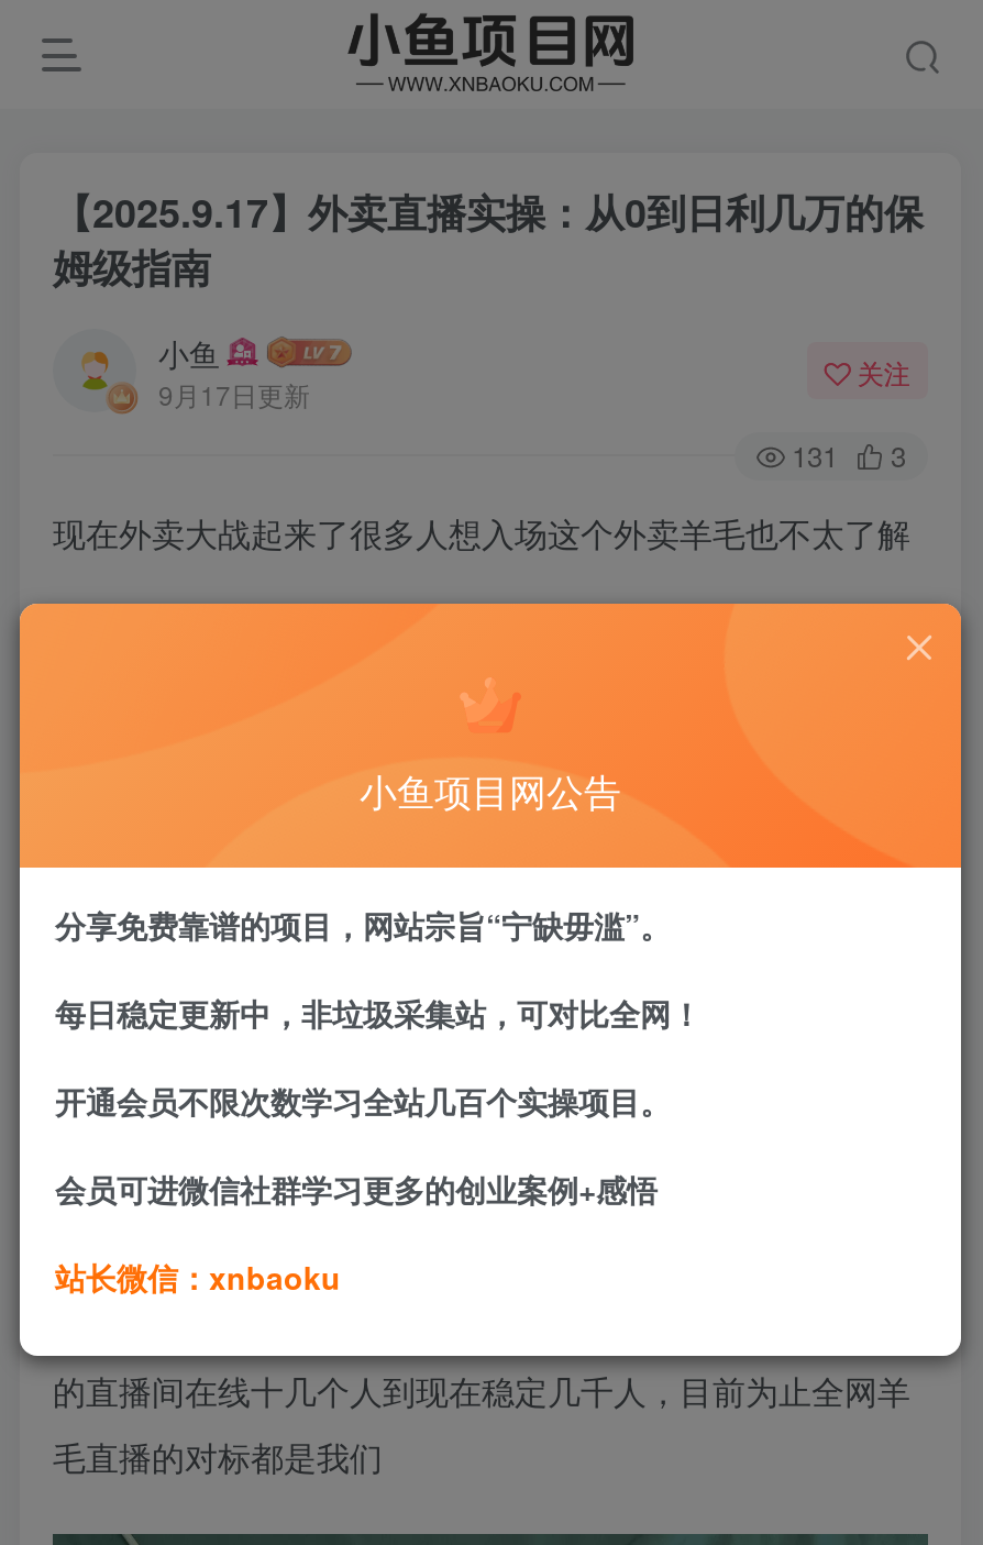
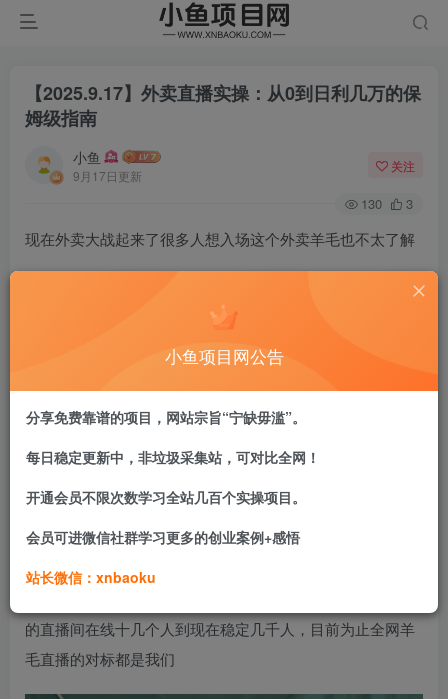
- 131 3
+ 130 3
